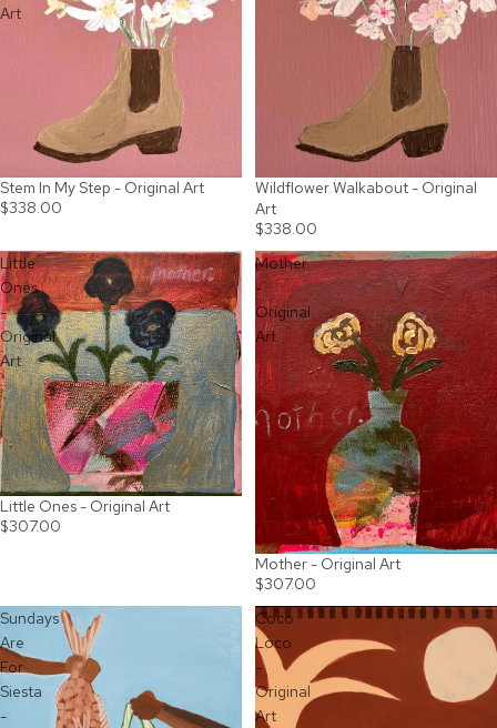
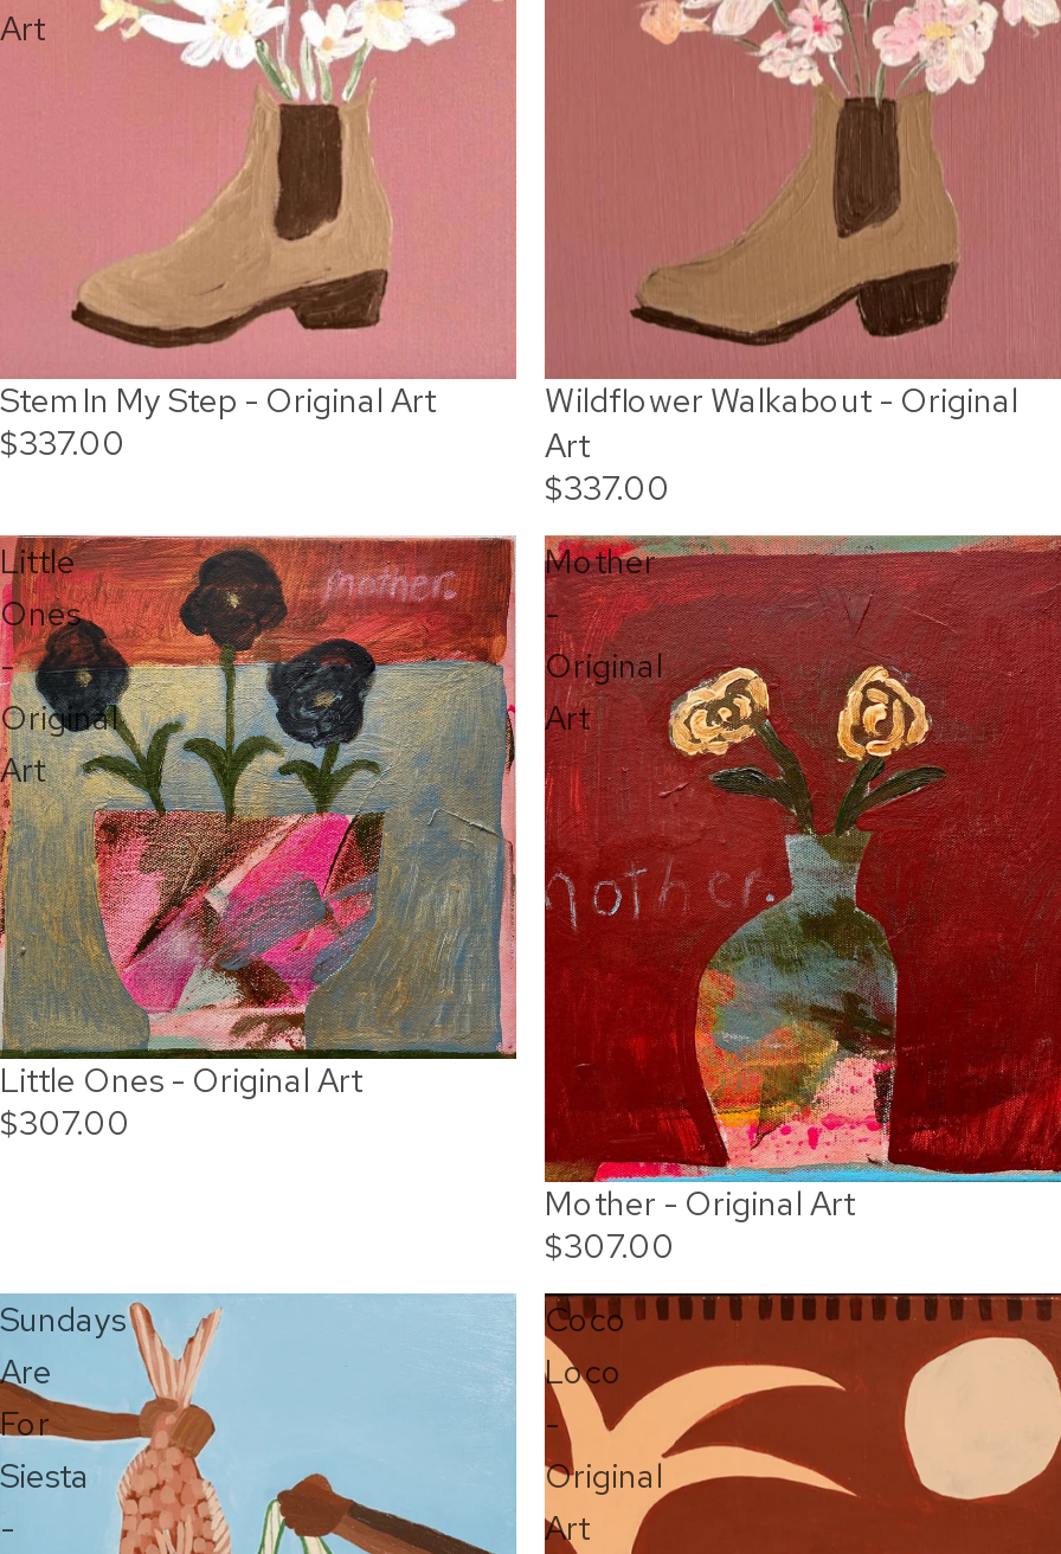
- $338.00
+ $337.00

- $338.00
+ $337.00
